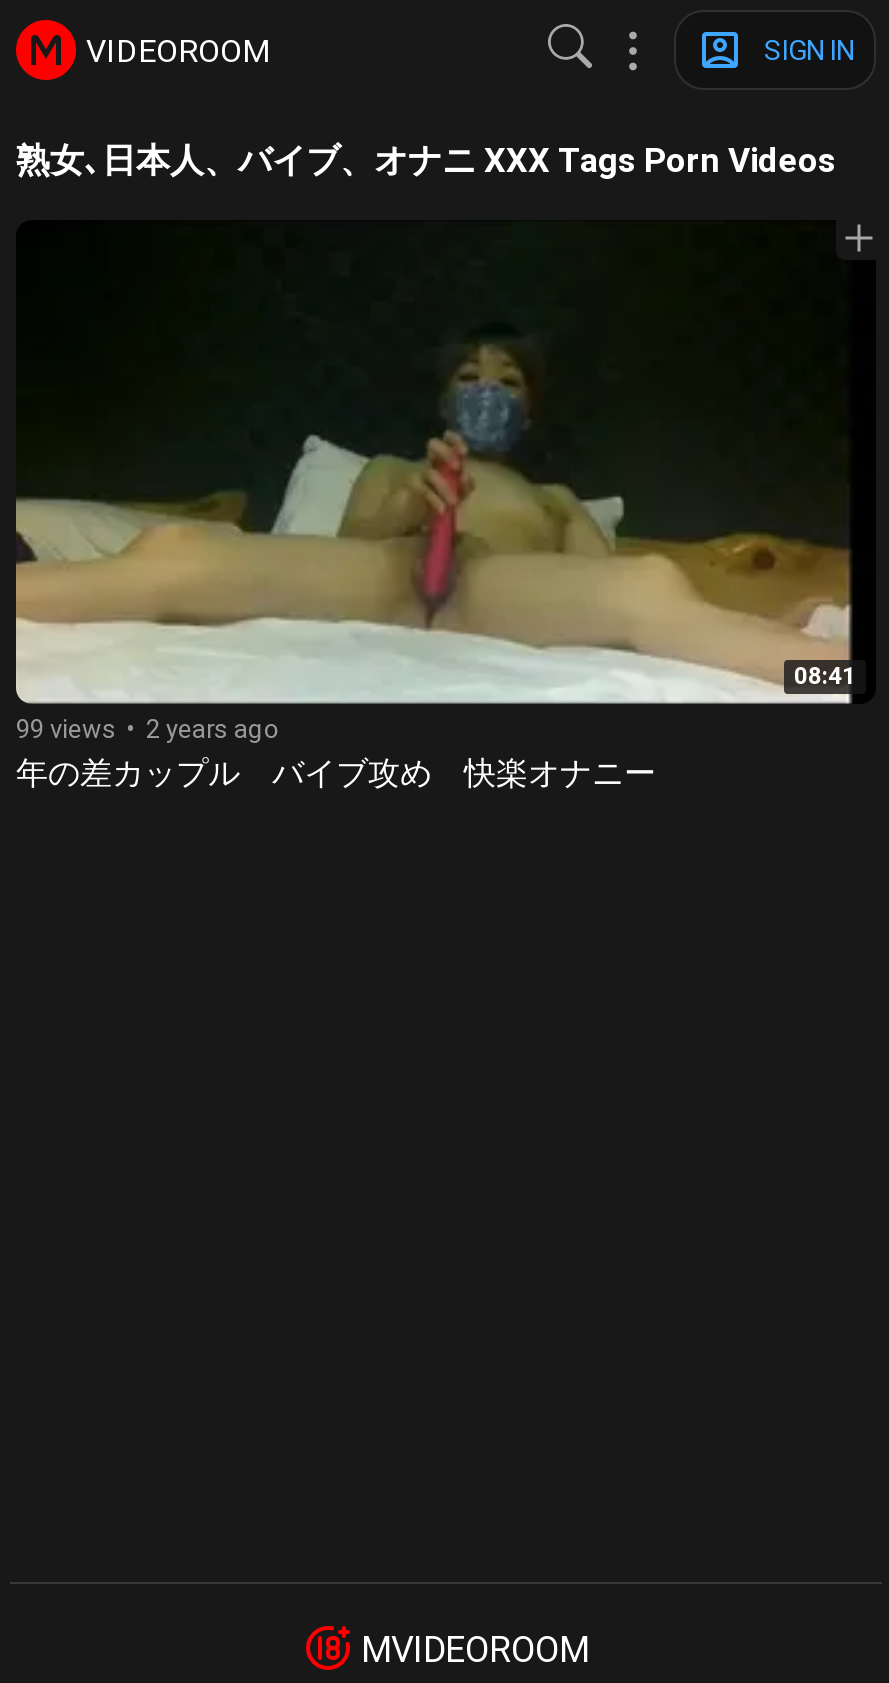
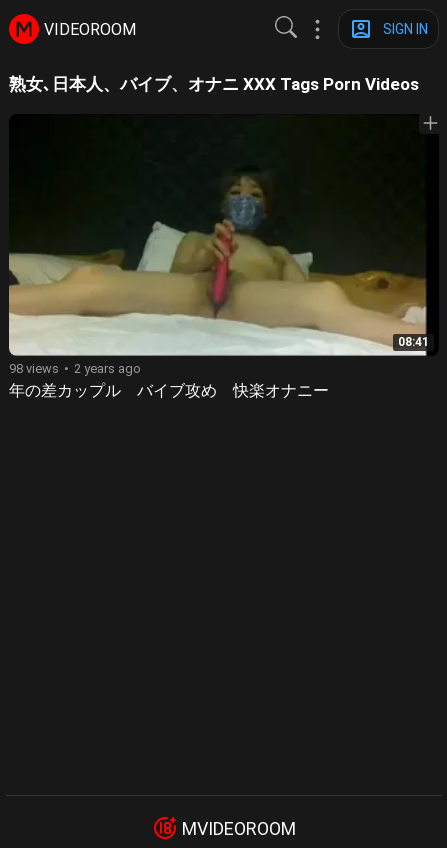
- 99 views 2 years ago
+ 98 views 2 years ago
